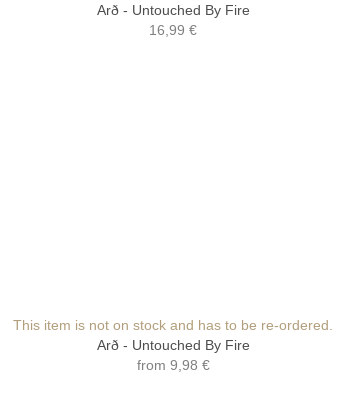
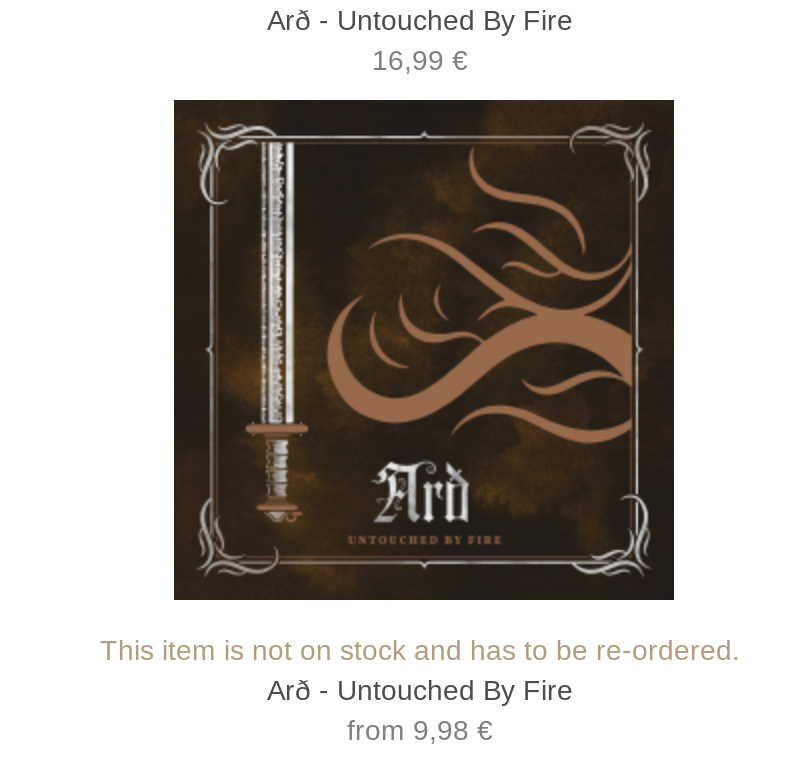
+ [image]
